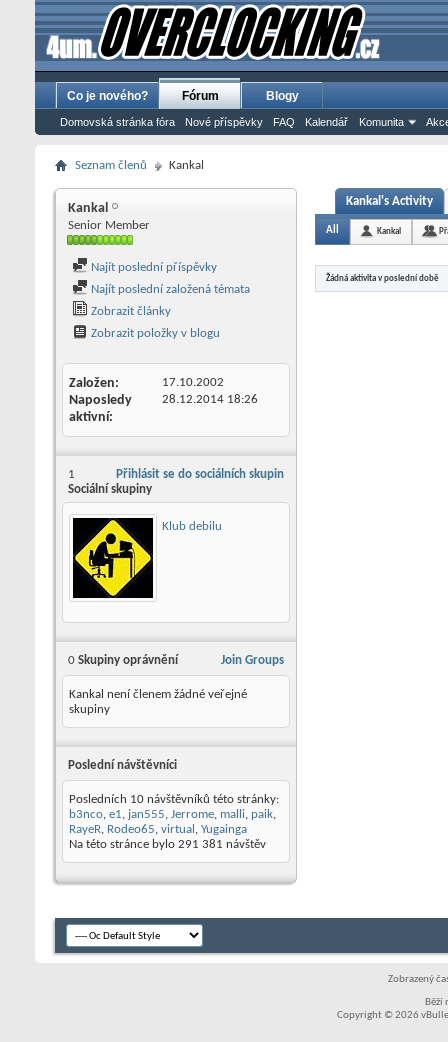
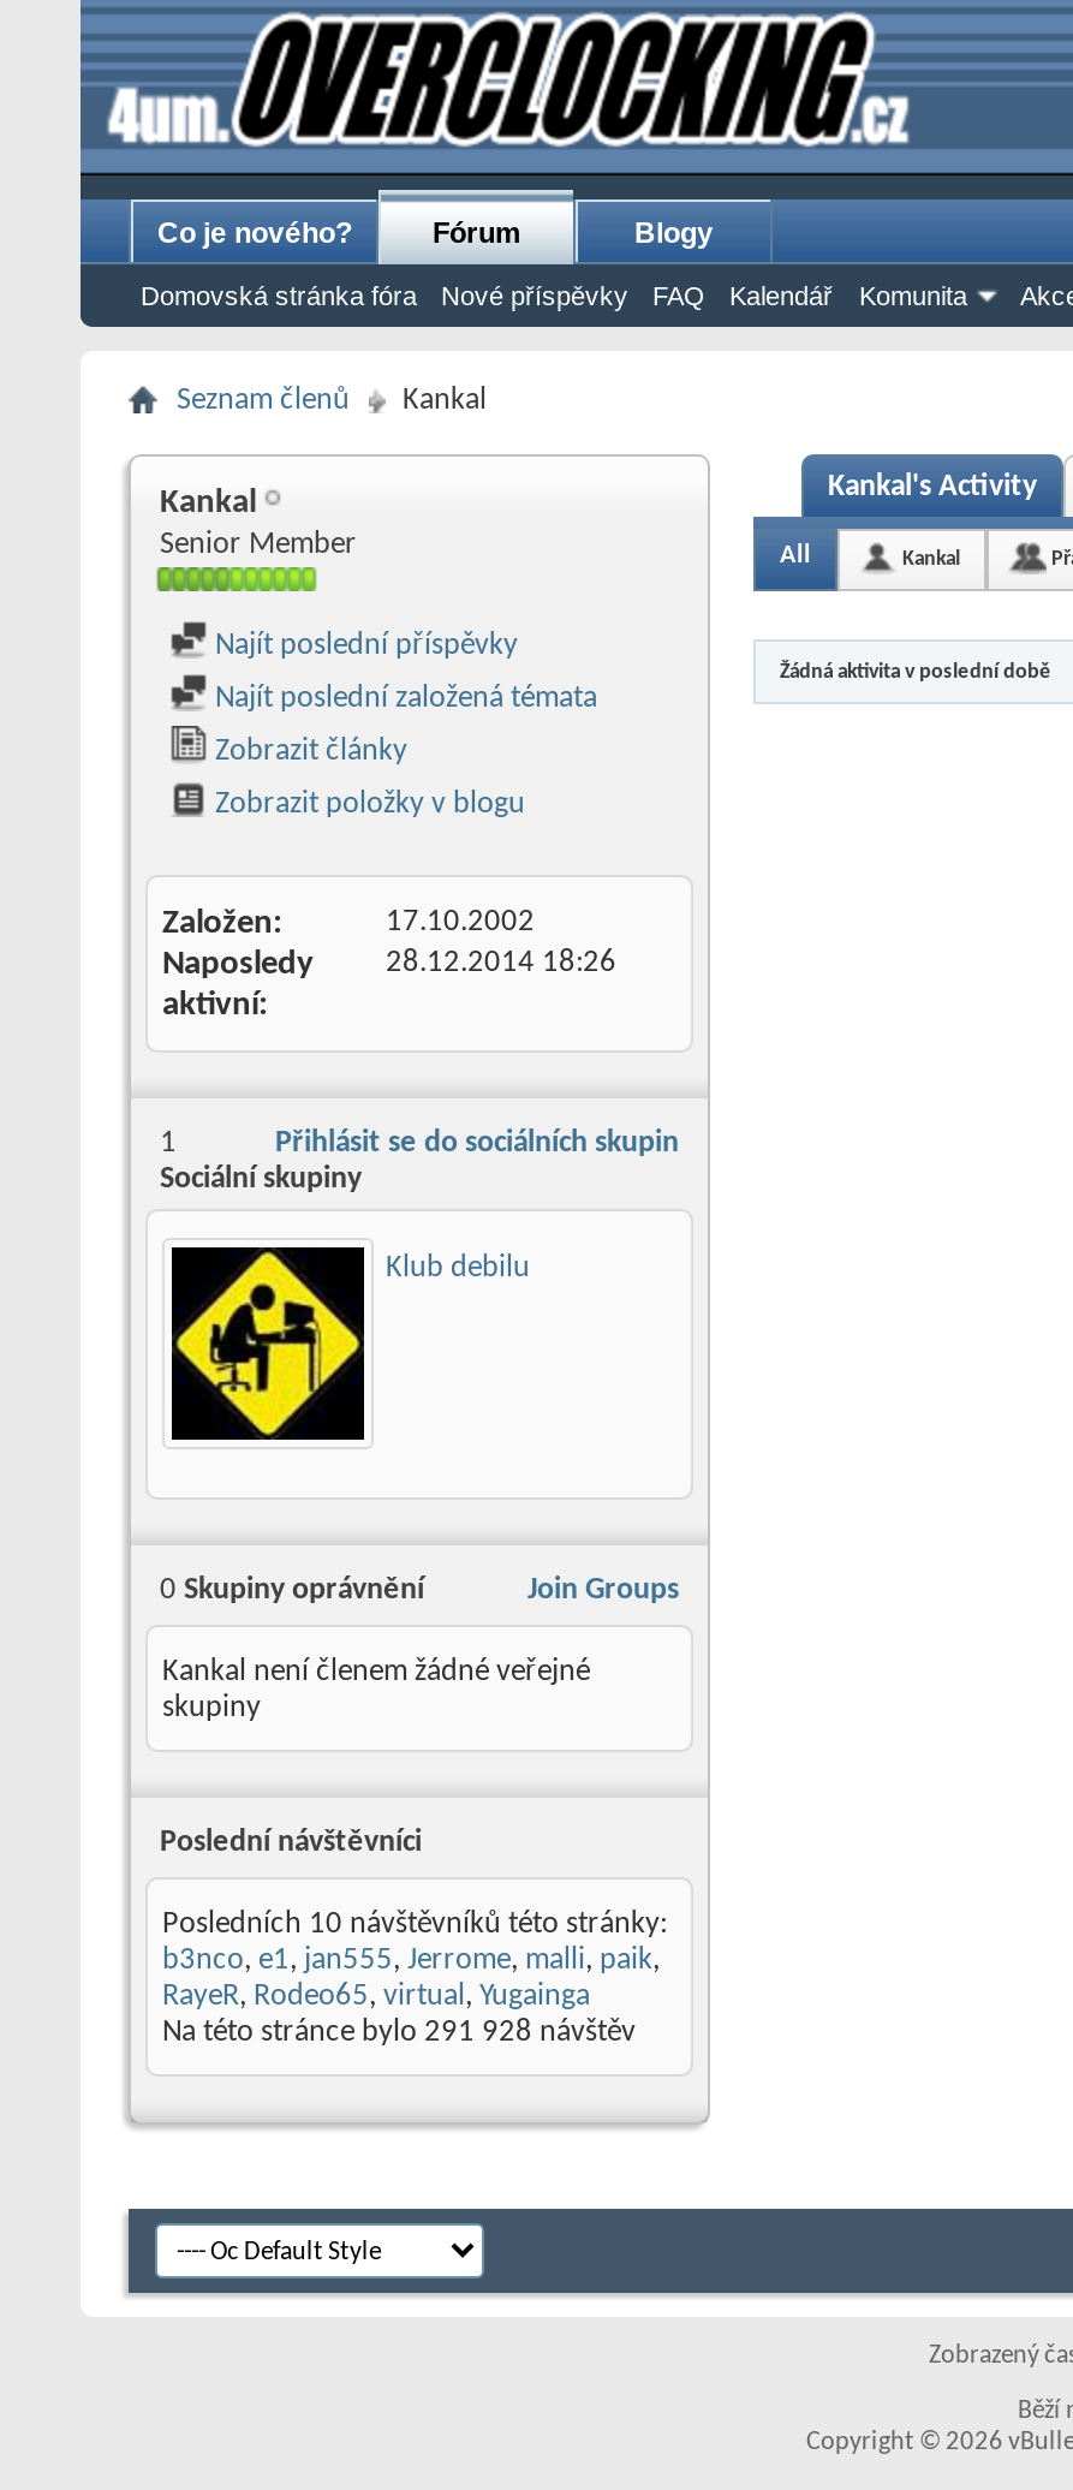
- Na této stránce bylo 291 381 návštěv
+ Na této stránce bylo 291 928 návštěv
